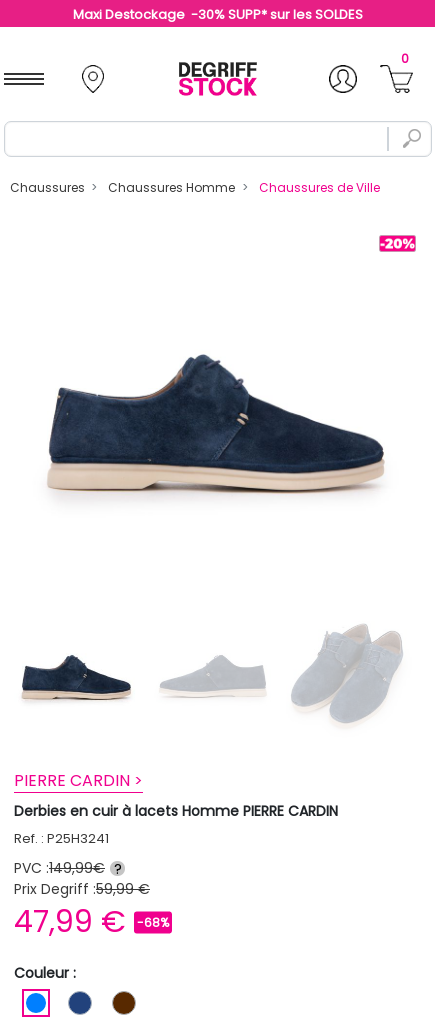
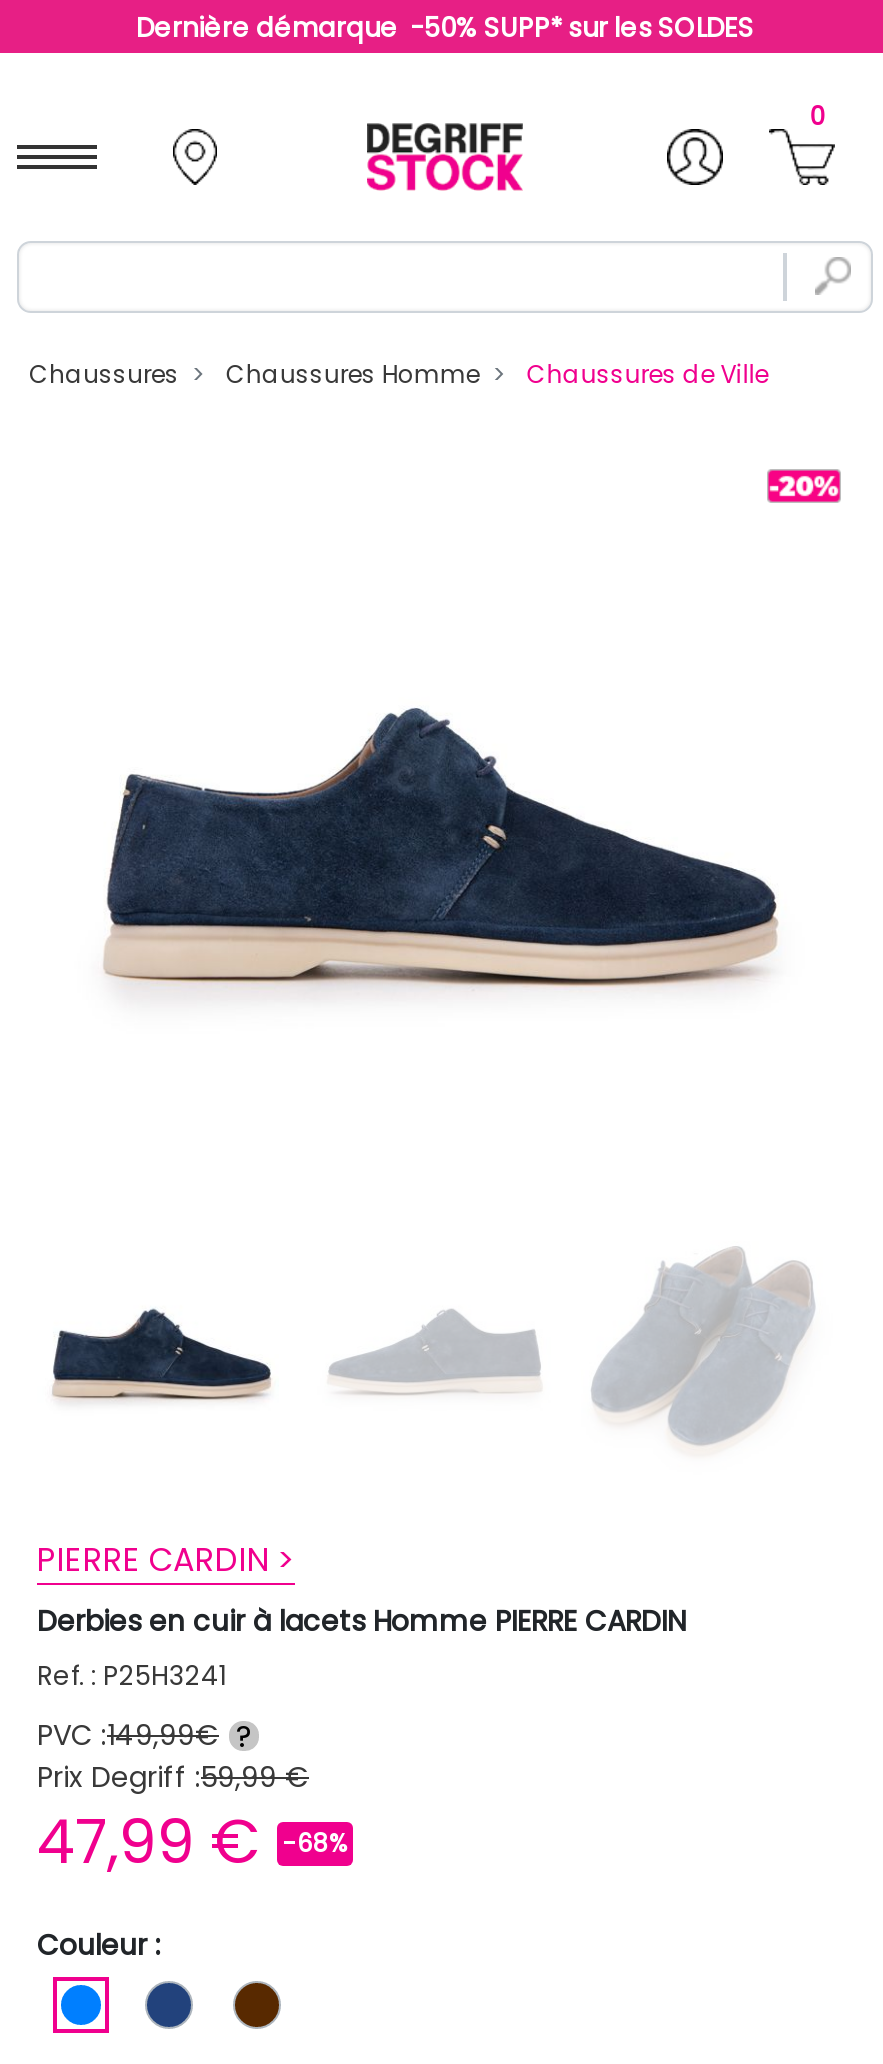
- Maxi Destockage -30% SUPP* sur les SOLDES
+ Dernière démarque -50% SUPP* sur les SOLDES
